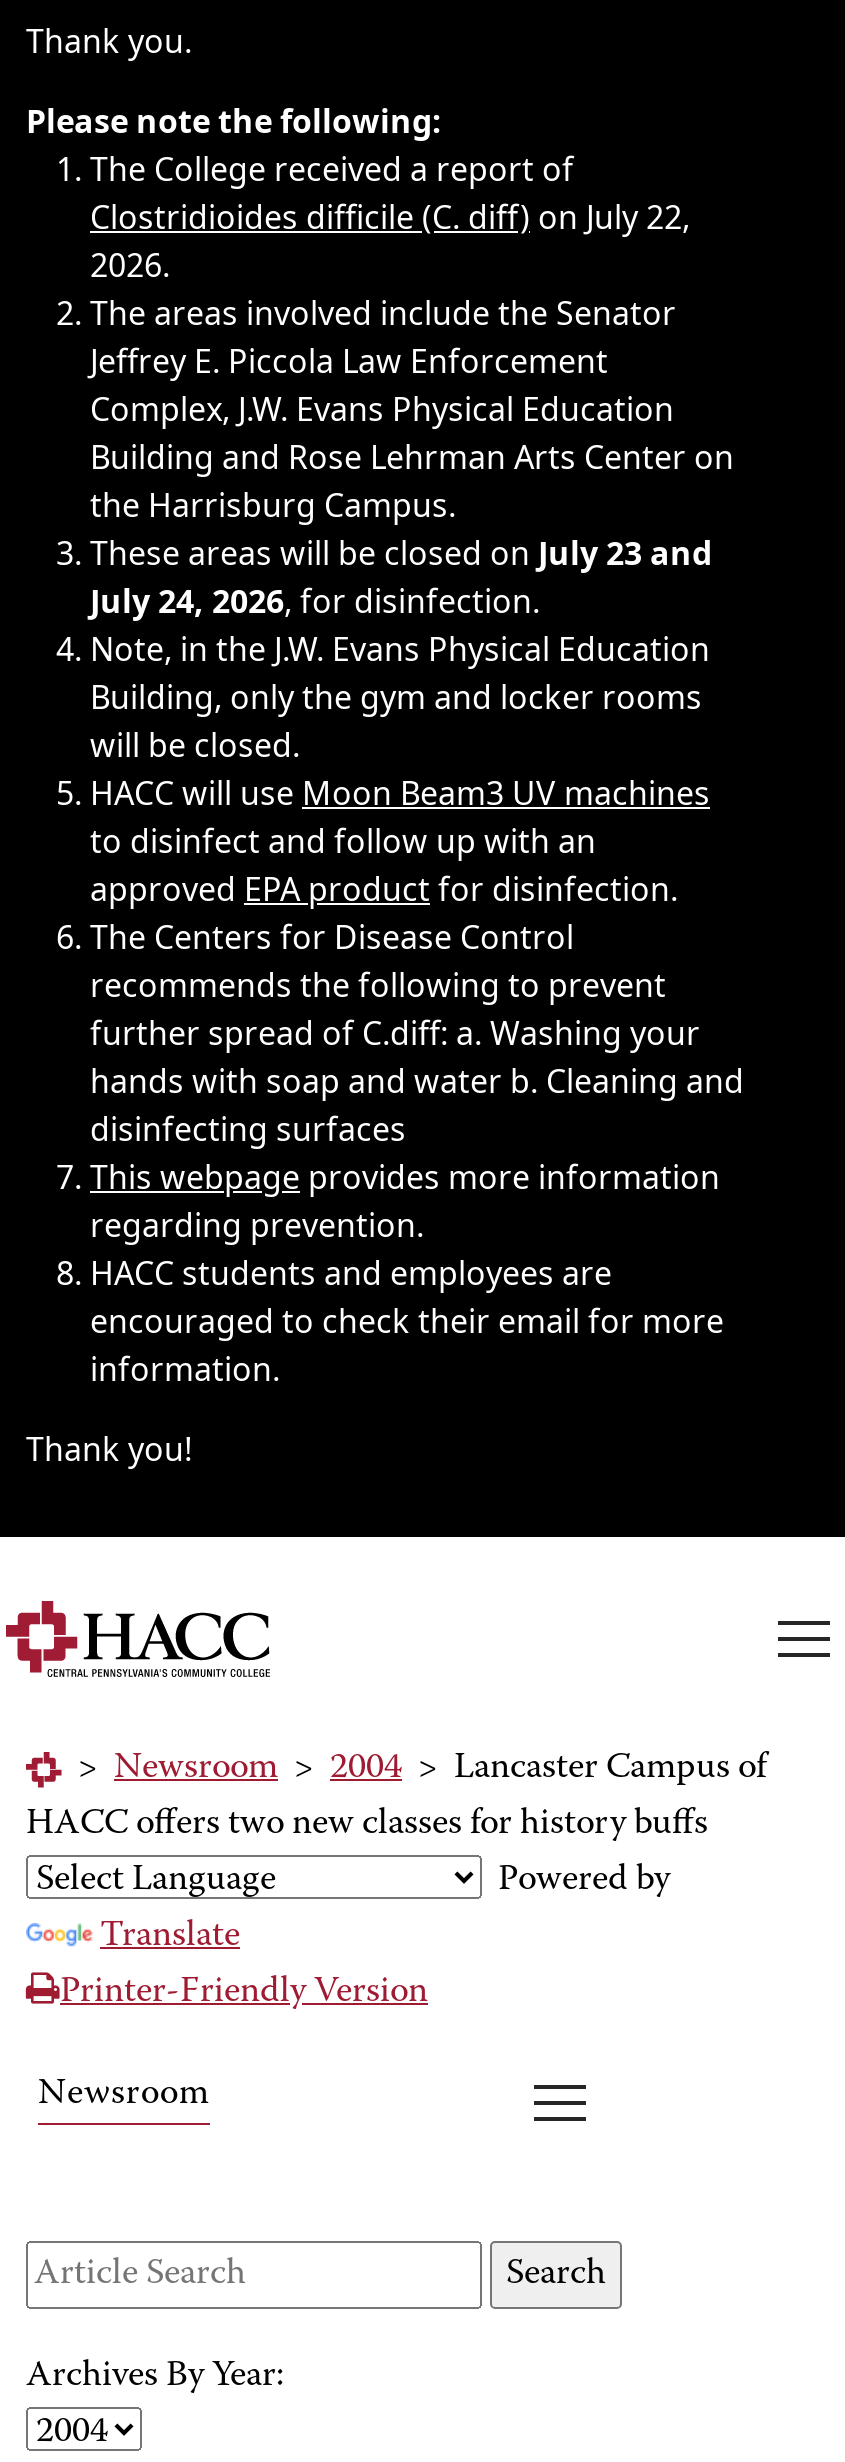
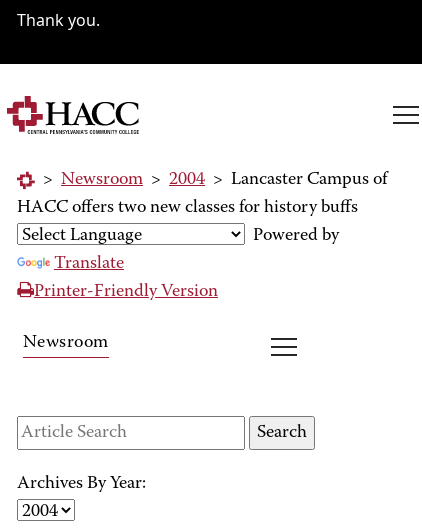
- Please note the following:
- The College received a report of
- Clostridioides difficile (C. diff) on July 22,
- 2026.
- The areas involved include the Senator
- Jeffrey E. Piccola Law Enforcement
- Complex, J.W. Evans Physical Education
- Building and Rose Lehrman Arts Center on
- the Harrisburg Campus.
- These areas will be closed on July 23 and
- July 24, 2026, for disinfection.
- Note, in the J.W. Evans Physical Education
- Building, only the gym and locker rooms
- will be closed.
- HACC will use Moon Beam3 UV machines
- to disinfect and follow up with an
- approved EPA product for disinfection.
- The Centers for Disease Control
- recommends the following to prevent
- further spread of C.diff: a. Washing your
- hands with soap and water b. Cleaning and
- disinfecting surfaces
- This webpage provides more information
- regarding prevention.
- HACC students and employees are
- encouraged to check their email for more
- information.
- Thank you!
